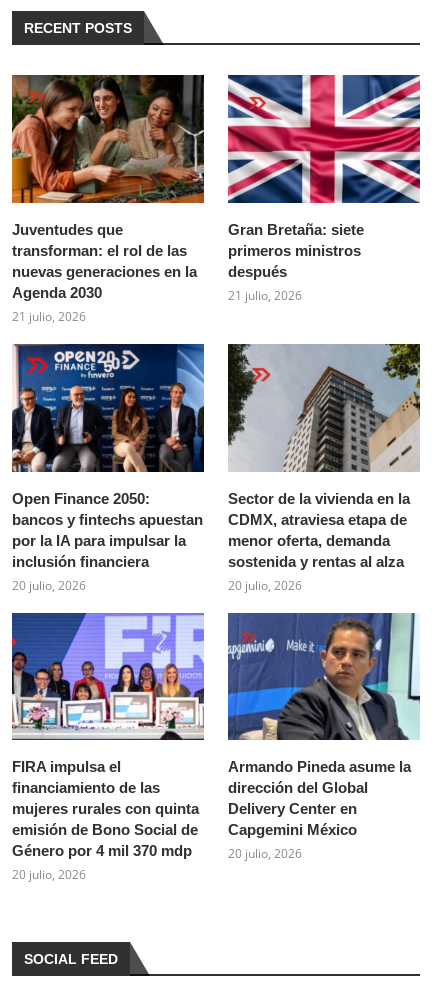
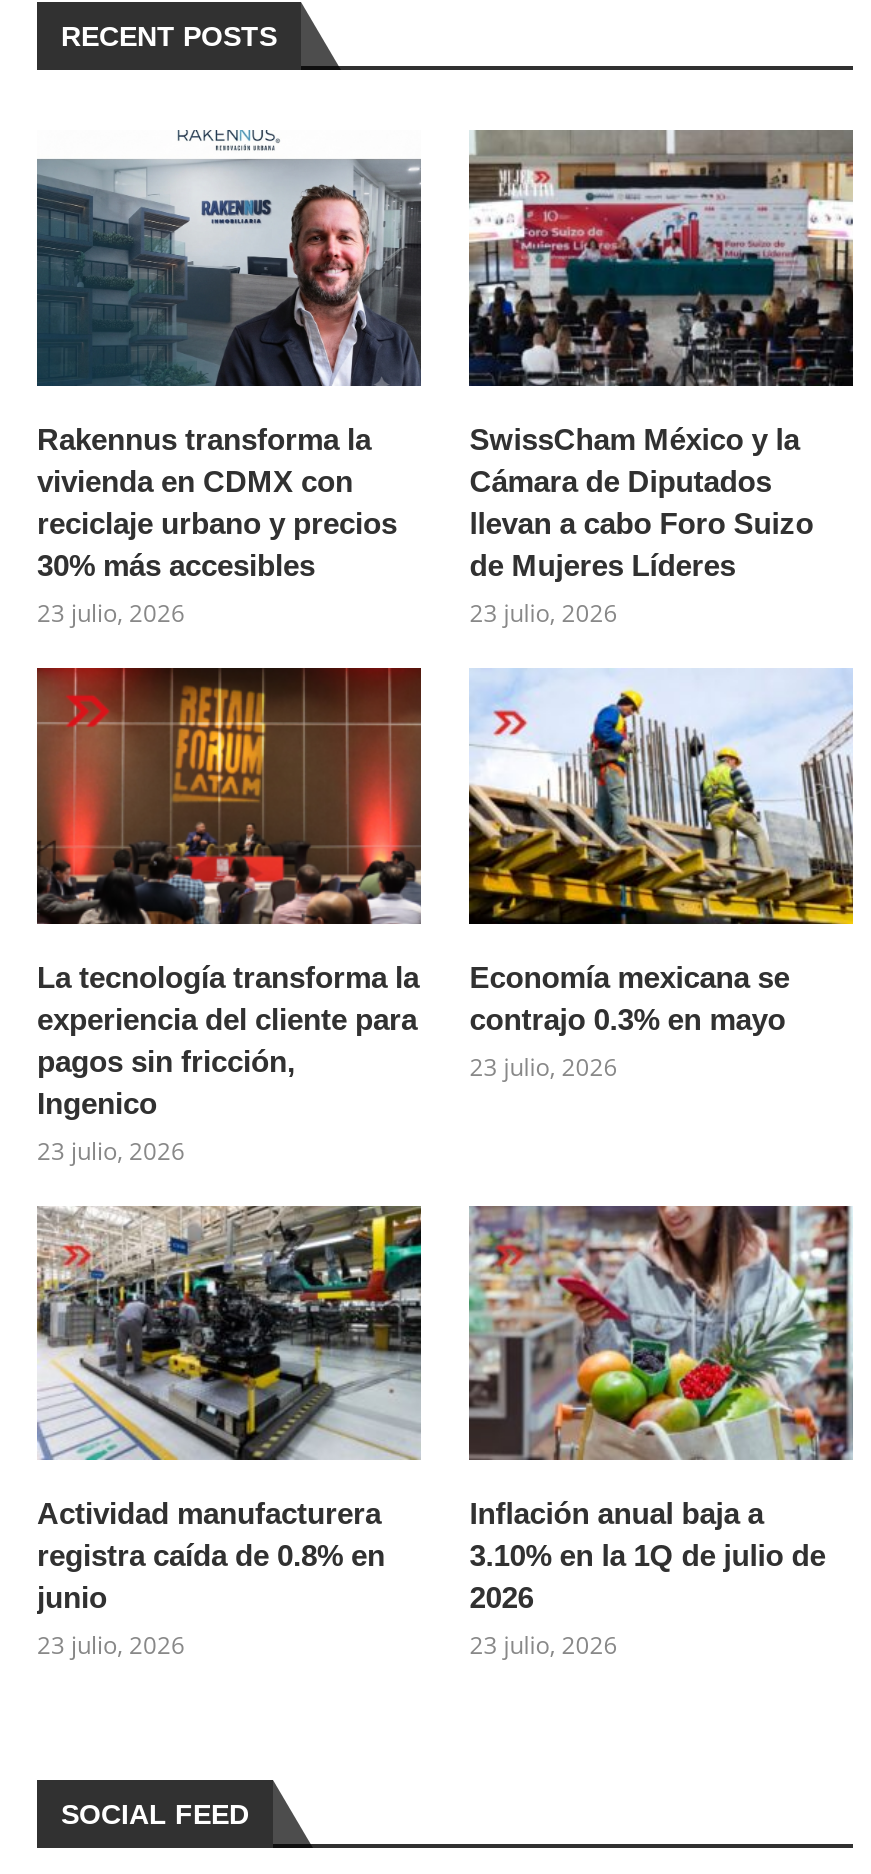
- [image]
- Juventudes que
- transforman: el rol de las
- nuevas generaciones en la
- Agenda 2030
- 21 julio, 2026
+ [image]
+ Rakennus transforma la
+ vivienda en CDMX con
+ reciclaje urbano y precios
+ 30% más accesibles
+ 23 julio, 2026

- [image]
- Gran Bretaña: siete
- primeros ministros
- después
- 21 julio, 2026
+ [image]
+ SwissCham México y la
+ Cámara de Diputados
+ llevan a cabo Foro Suizo
+ de Mujeres Líderes
+ 23 julio, 2026

- [image]
- Open Finance 2050:
- bancos y fintechs apuestan
- por la IA para impulsar la
- inclusión financiera
- 20 julio, 2026
+ [image]
+ La tecnología transforma la
+ experiencia del cliente para
+ pagos sin fricción,
+ Ingenico
+ 23 julio, 2026

- [image]
+ [image]

- Sector de la vivienda en la
- CDMX, atraviesa etapa de
- menor oferta, demanda
- sostenida y rentas al alza
- 20 julio, 2026
+ Economía mexicana se
+ contrajo 0.3% en mayo
+ 23 julio, 2026

- [image]
- FIRA impulsa el
- financiamiento de las
- mujeres rurales con quinta
- emisión de Bono Social de
- Género por 4 mil 370 mdp
- 20 julio, 2026
+ [image]
+ Actividad manufacturera
+ registra caída de 0.8% en
+ junio
+ 23 julio, 2026

- [image]
+ [image]

- Armando Pineda asume la
- dirección del Global
- Delivery Center en
- Capgemini México
- 20 julio, 2026
+ Inflación anual baja a
+ 3.10% en la 1Q de julio de
+ 2026
+ 23 julio, 2026
